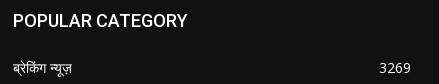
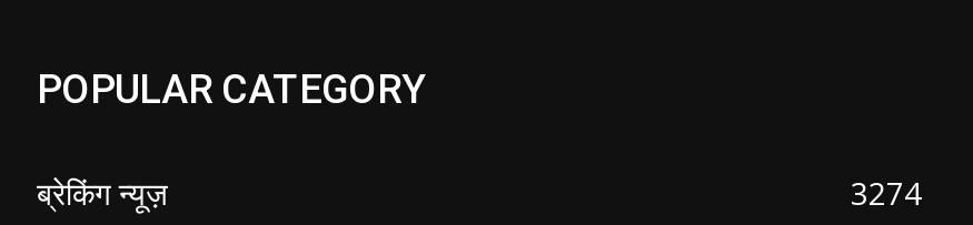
- 3269
+ 3274
